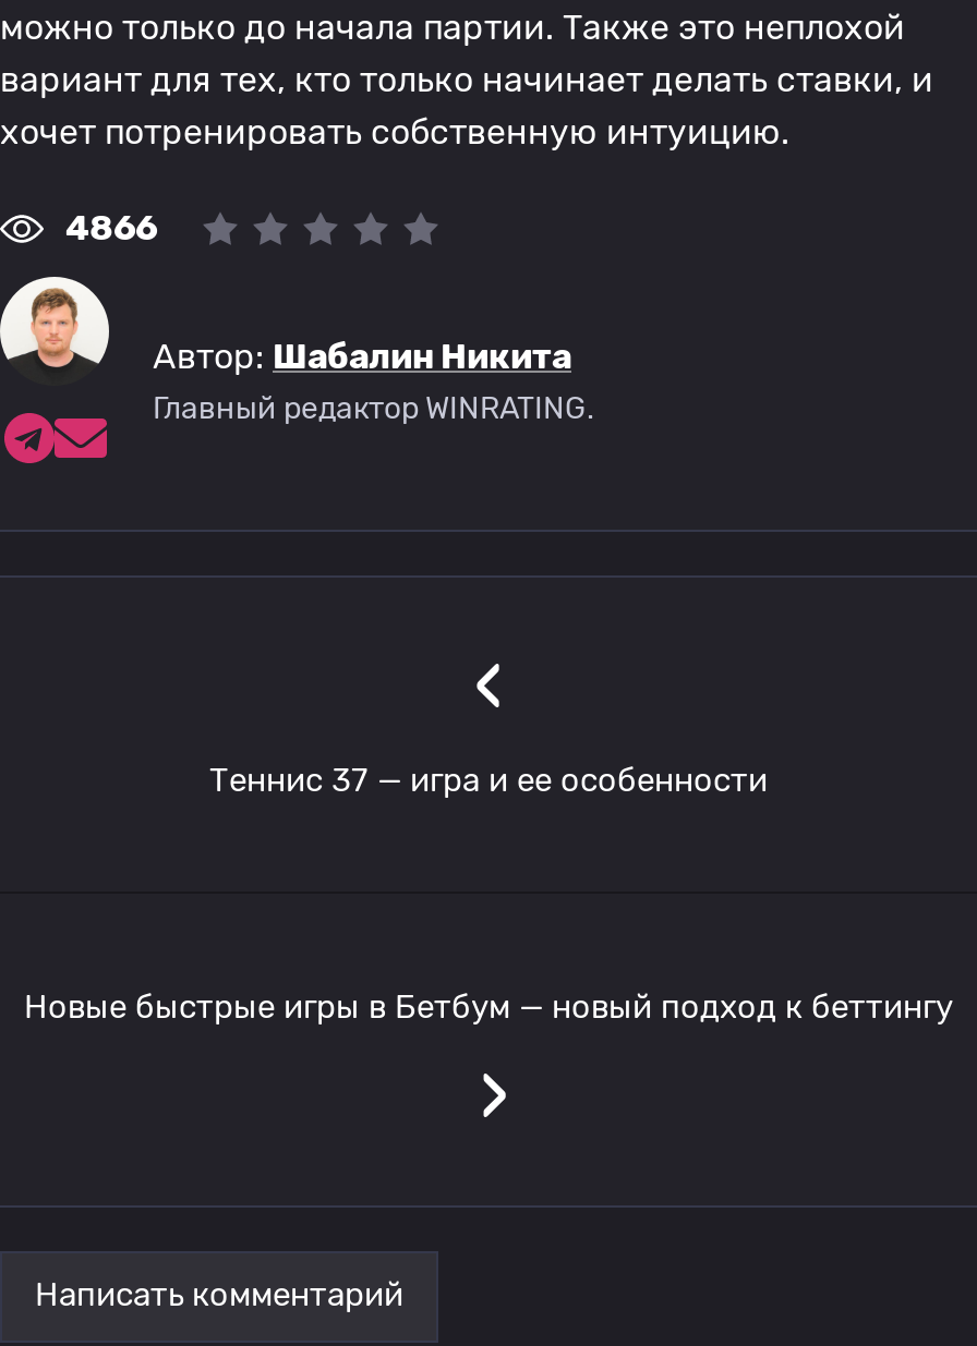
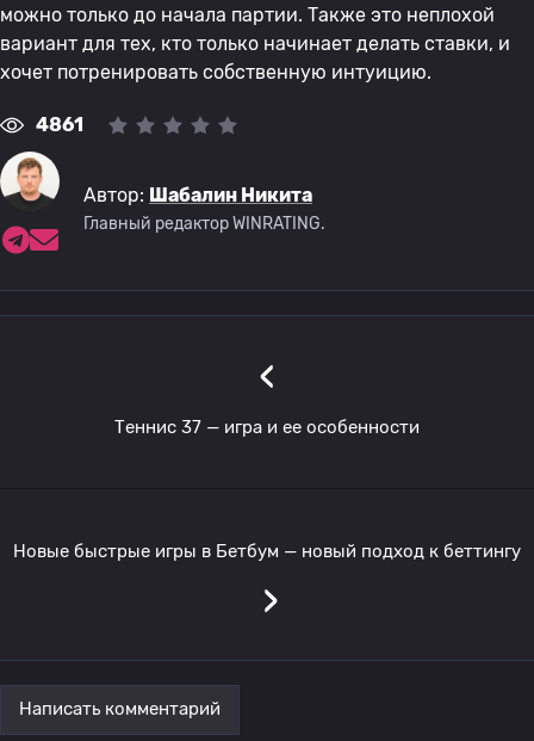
- 4866
+ 4861
